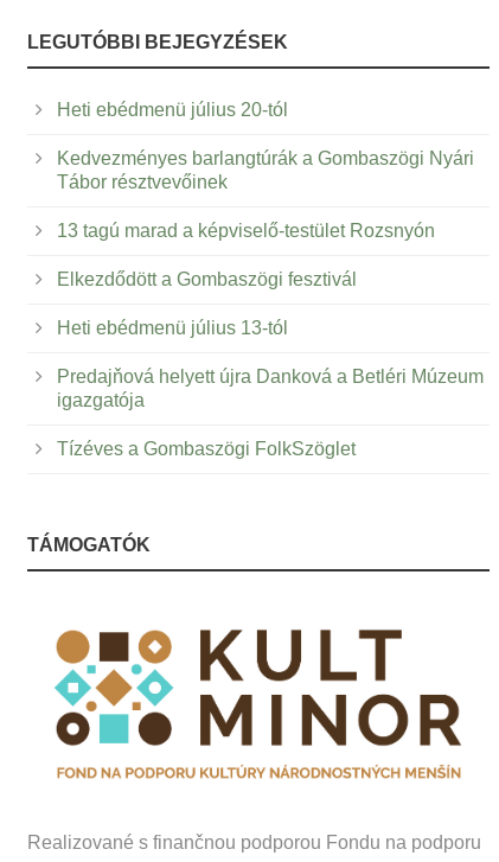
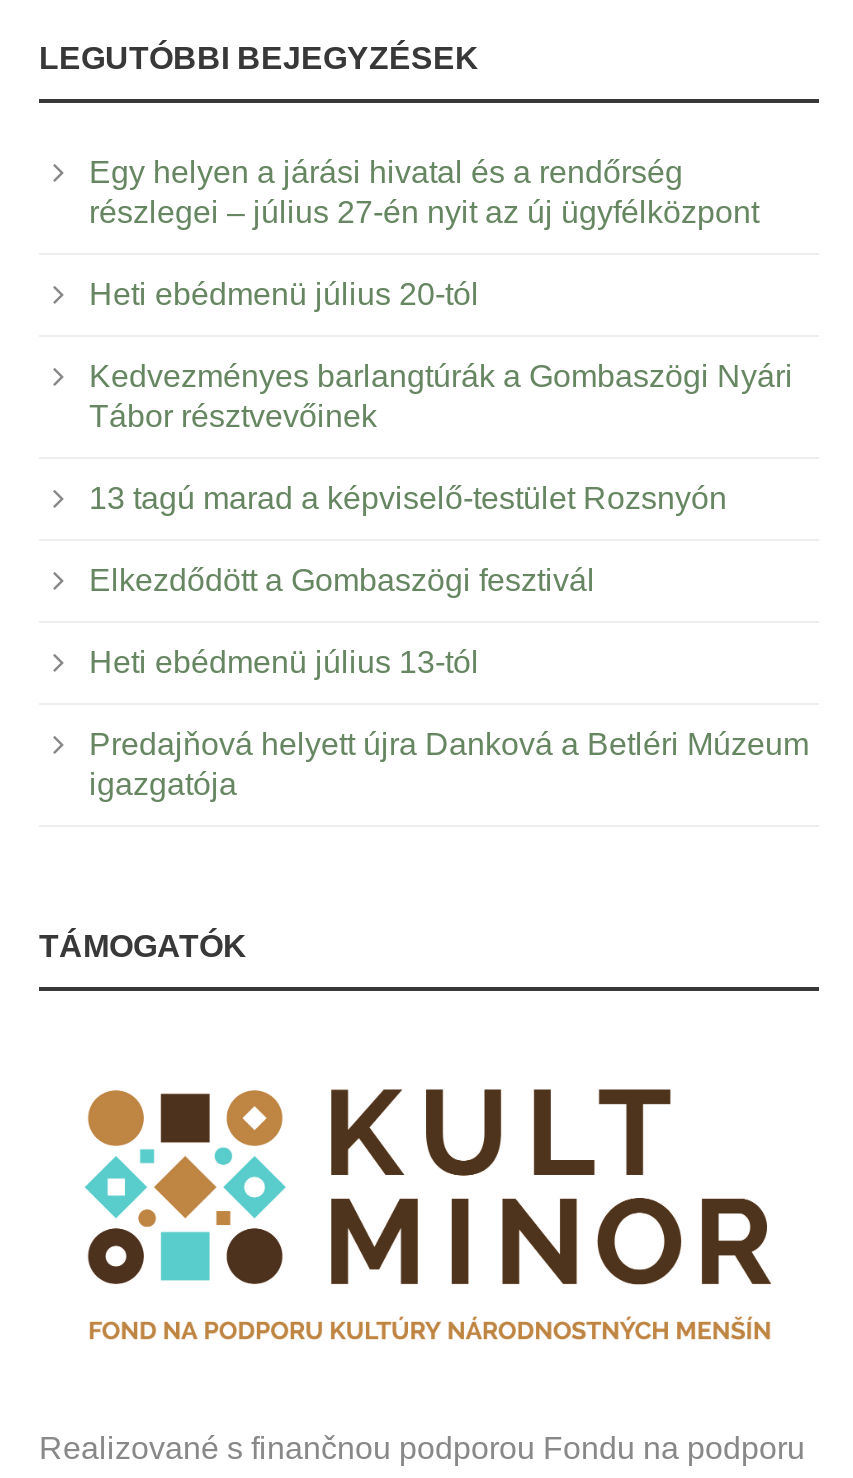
+ Egy helyen a járási hivatal és a rendőrség
+ részlegei – július 27-én nyit az új ügyfélközpont

moved down: Heti ebédmenü július 20-tól | Kedvezményes barlangtúrák a Gombaszögi Nyári | Tábor résztvevőinek | 13 tagú marad a képviselő-testület Rozsnyón | Elkezdődött a Gombaszögi fesztivál | Heti ebédmenü július 13-tól | Predajňová helyett újra Danková a Betléri Múzeum | igazgatója

- Tízéves a Gombaszögi FolkSzöglet
